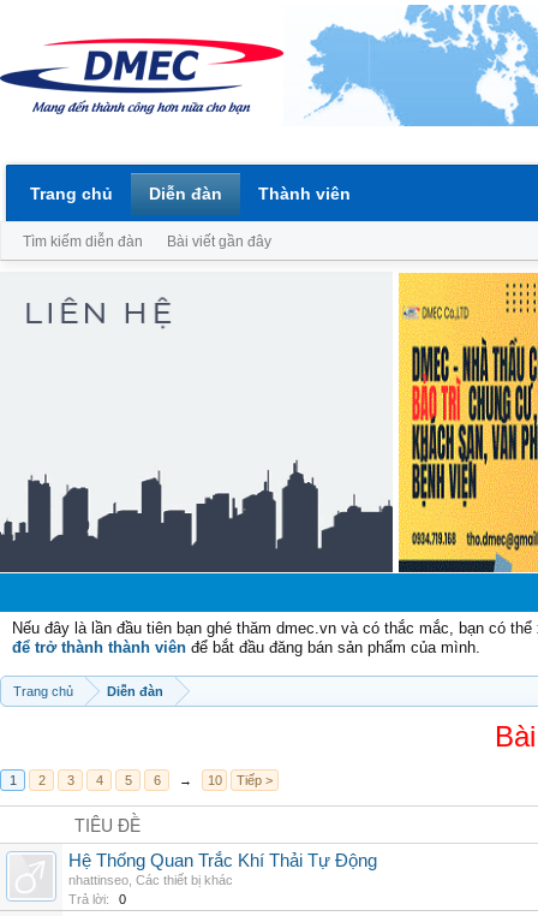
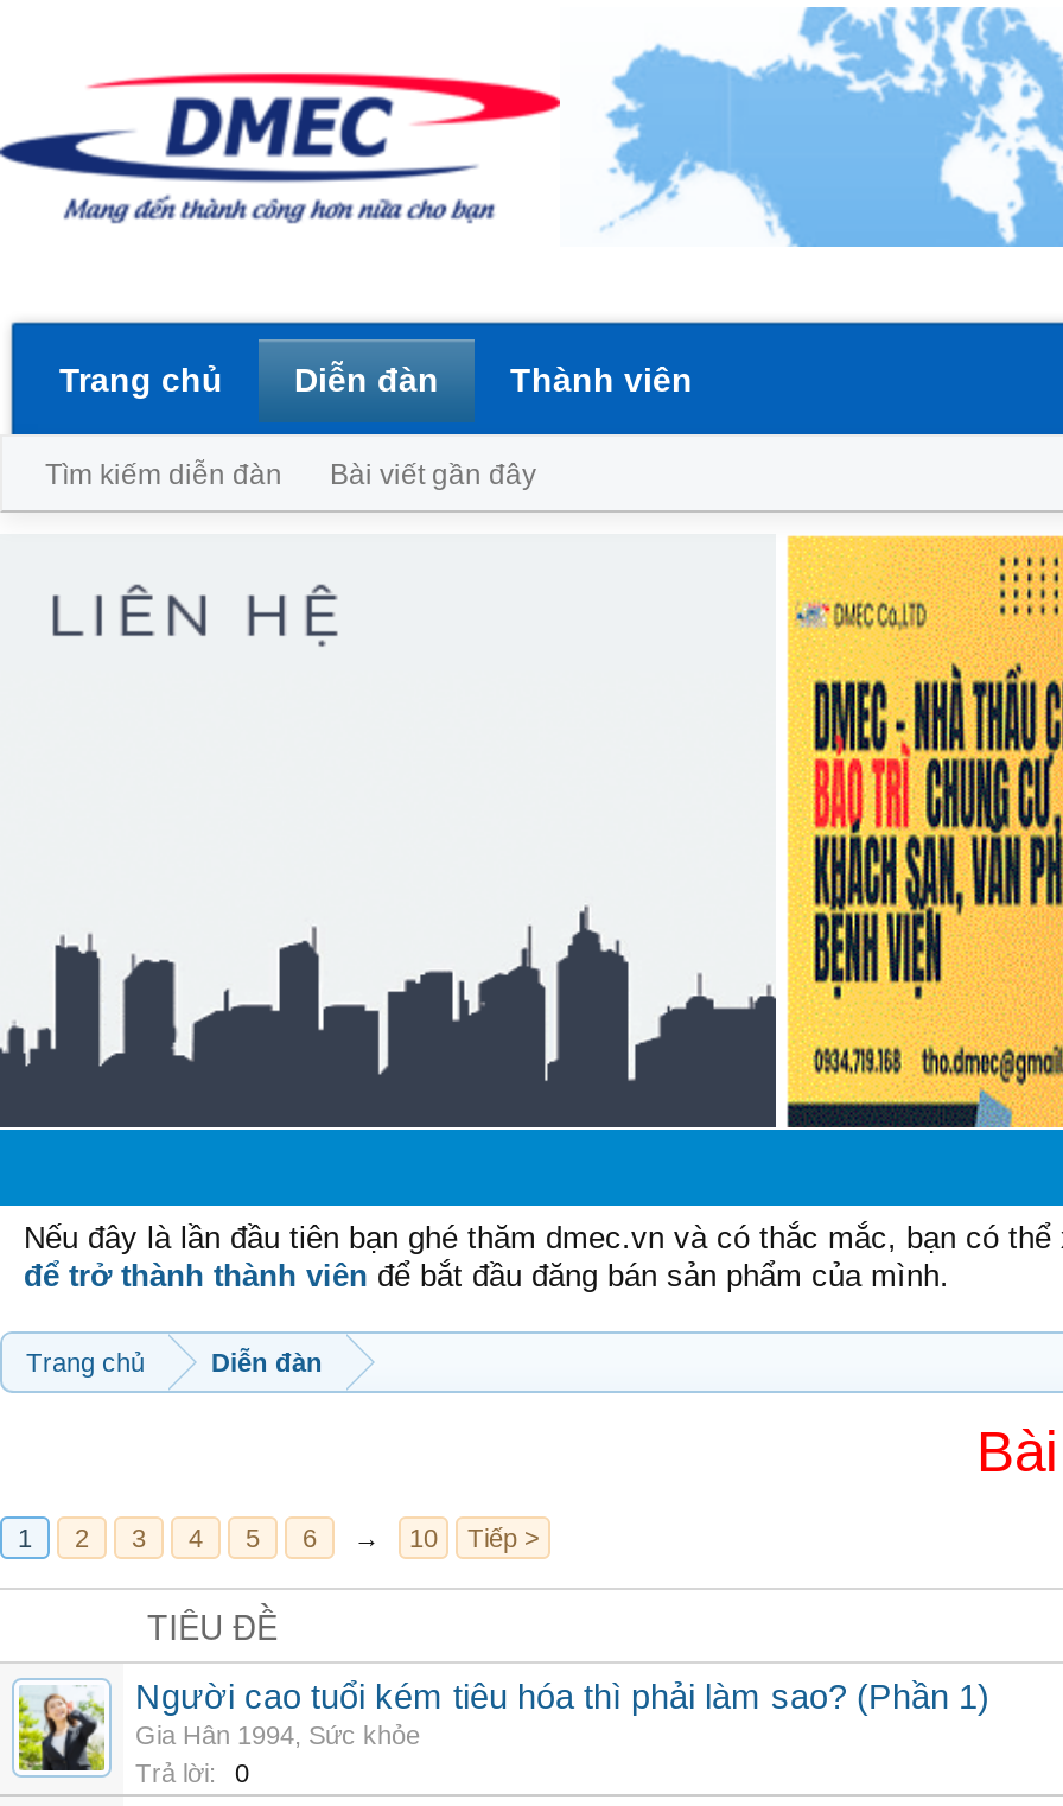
+ [image]

- Hệ Thống Quan Trắc Khí Thải Tự Động
- nhattinseo, Các thiết bị khác
+ Người cao tuổi kém tiêu hóa thì phải làm sao? (Phần 1)
+ Gia Hân 1994, Sức khỏe
